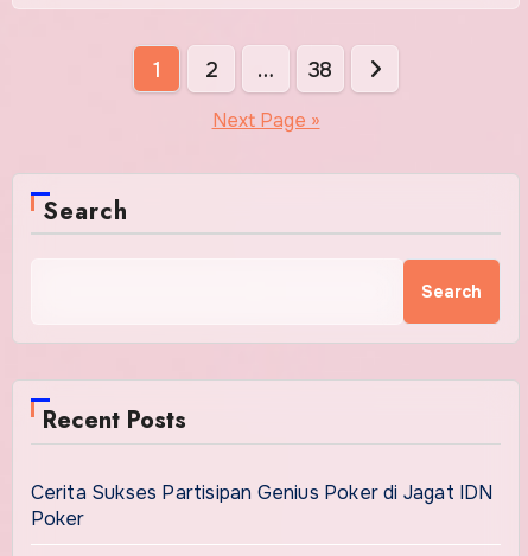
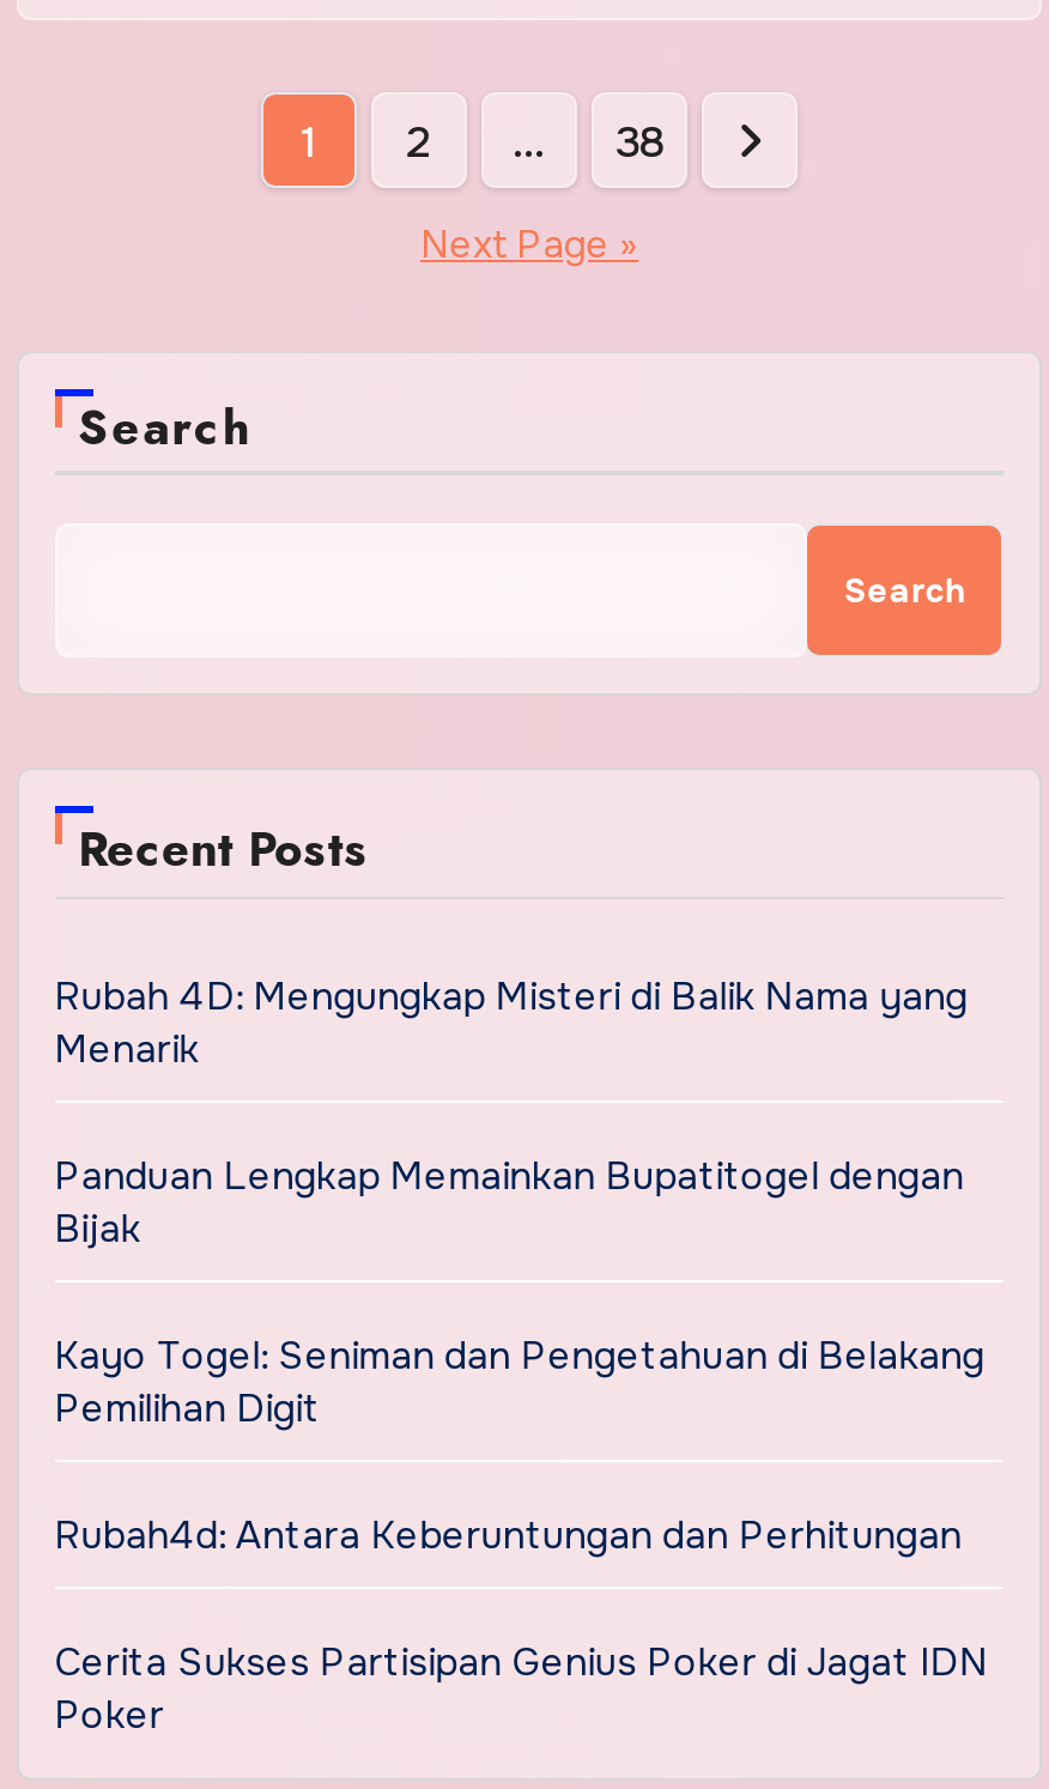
+ Rubah 4D: Mengungkap Misteri di Balik Nama yang
+ Menarik
+ Panduan Lengkap Memainkan Bupatitogel dengan
+ Bijak
+ Kayo Togel: Seniman dan Pengetahuan di Belakang
+ Pemilihan Digit
+ Rubah4d: Antara Keberuntungan dan Perhitungan
